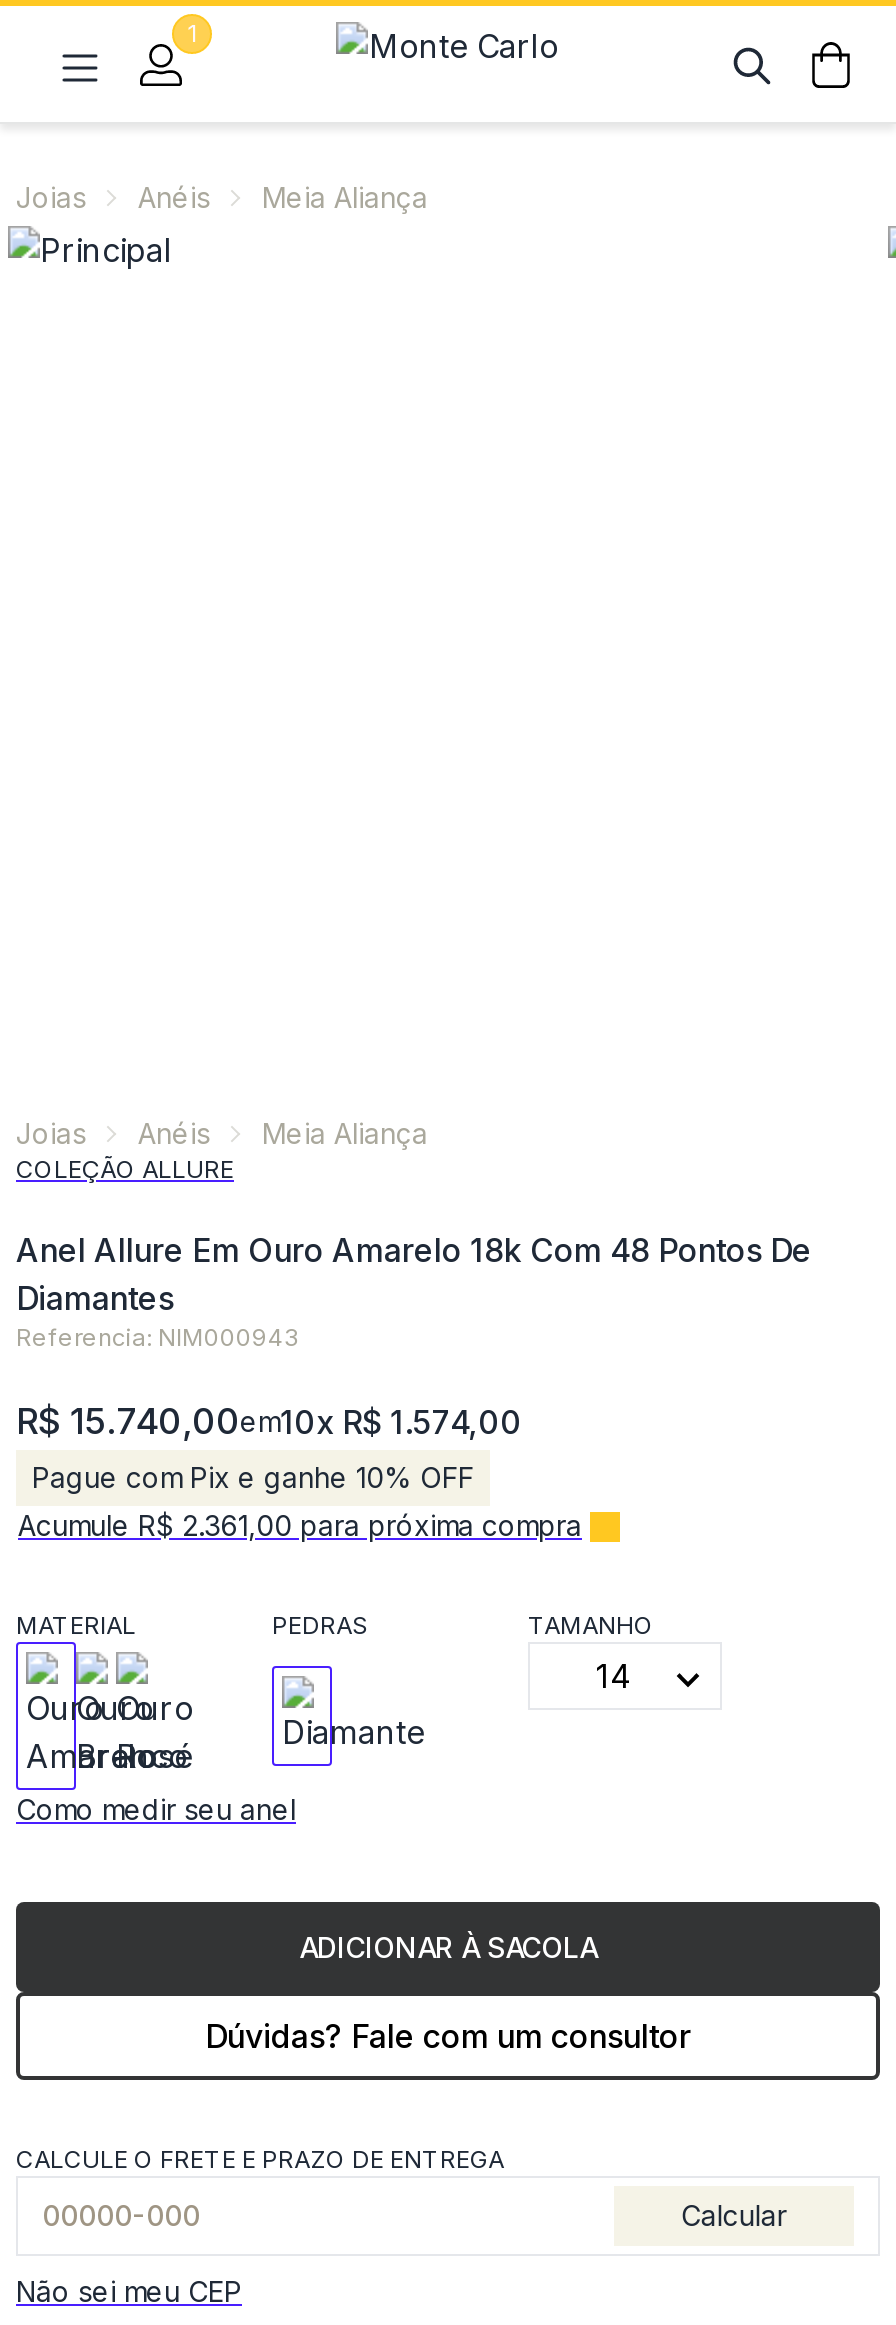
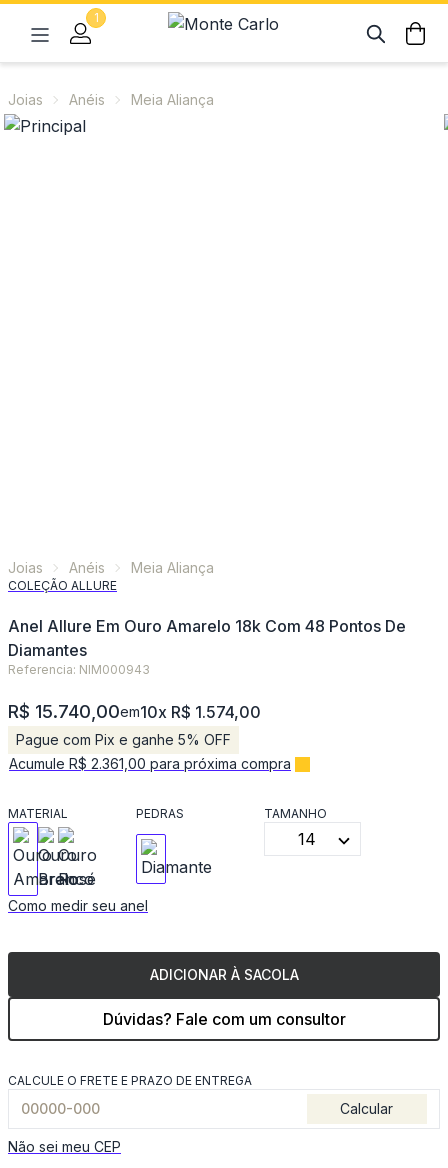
- Pague com Pix e ganhe 10% OFF
+ Pague com Pix e ganhe 5% OFF
